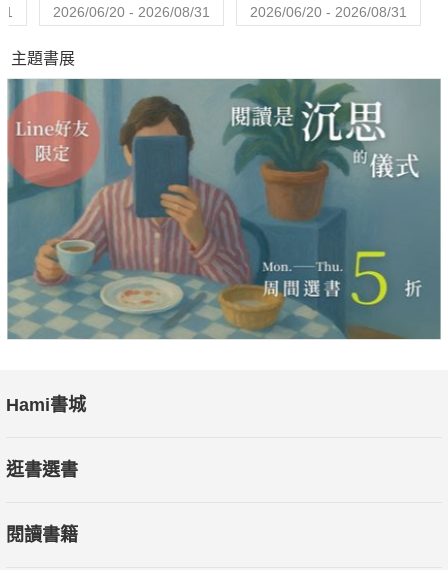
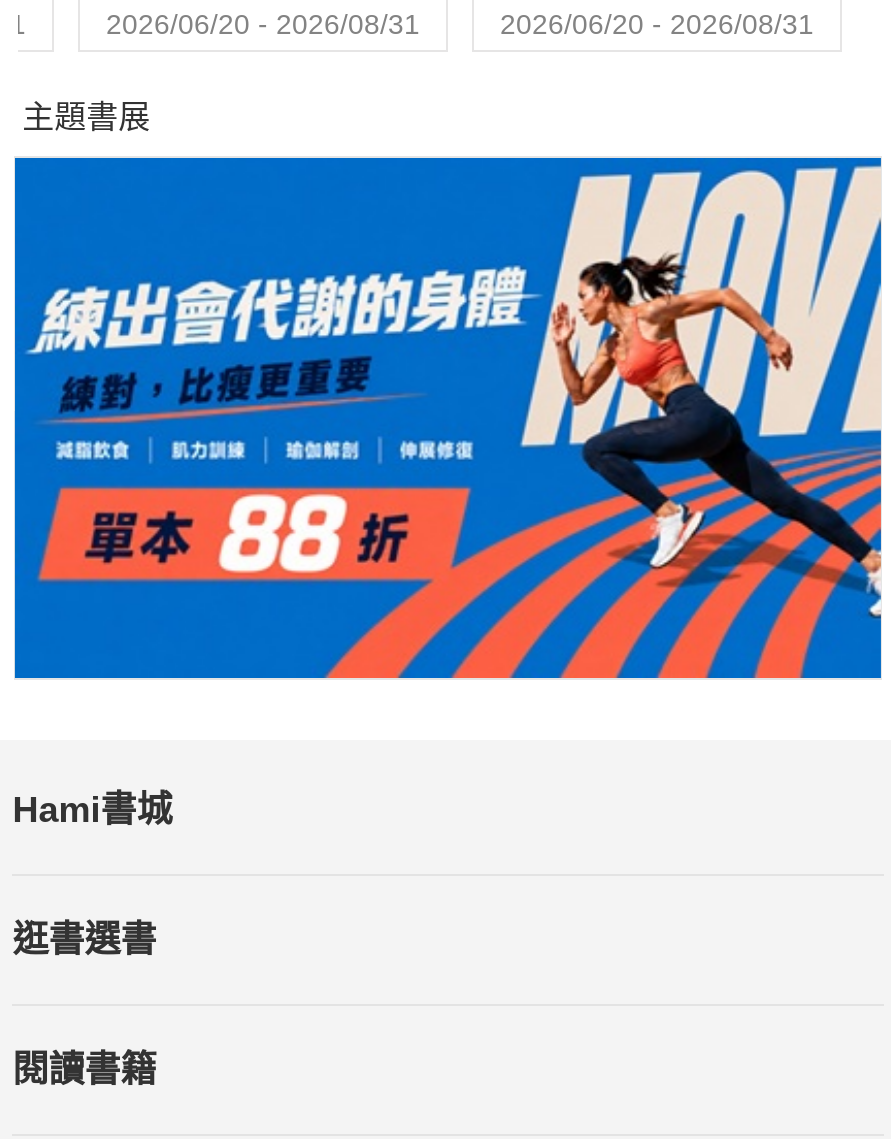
- [image]
+ [image]
